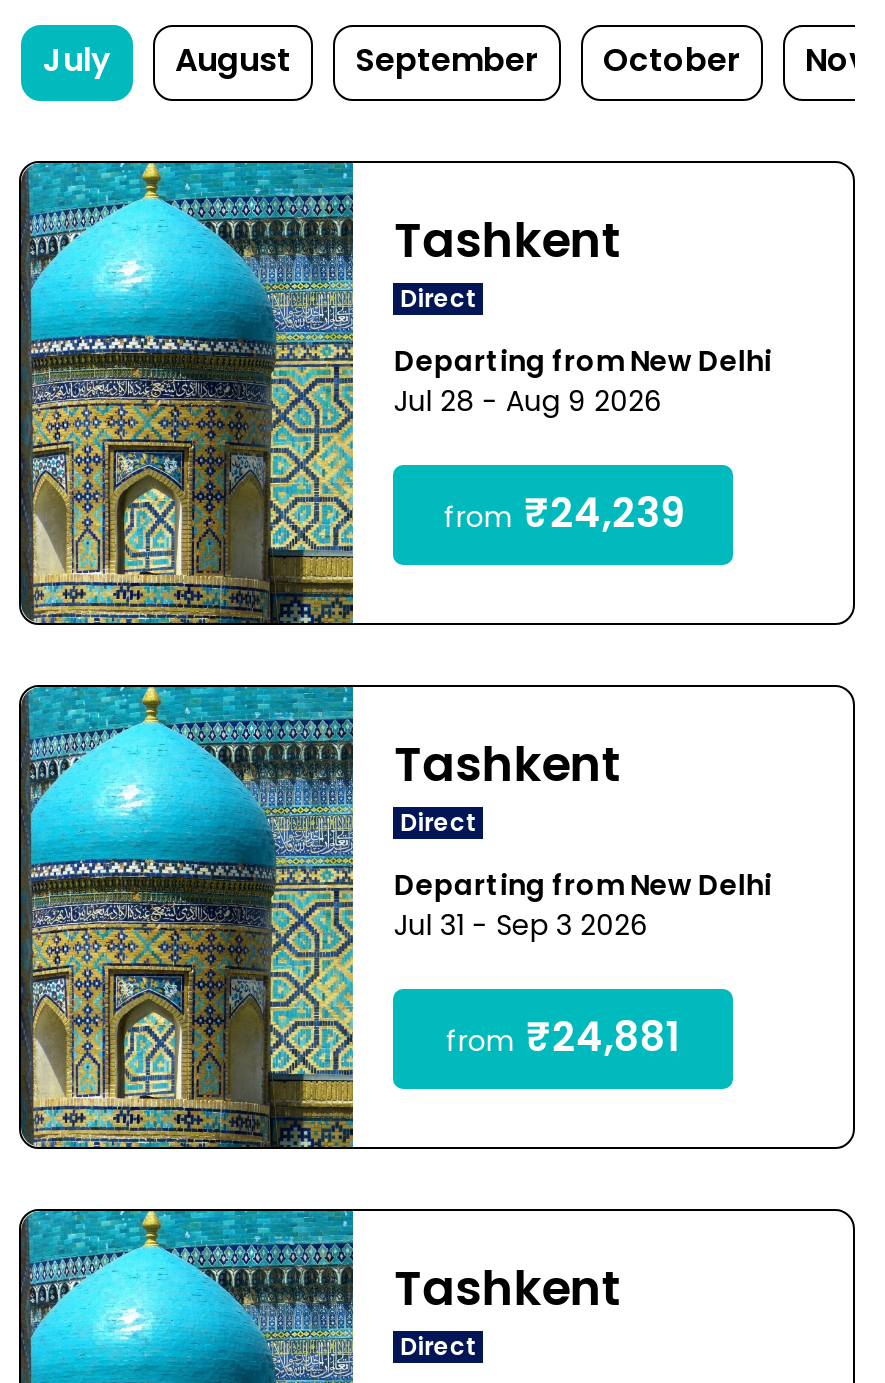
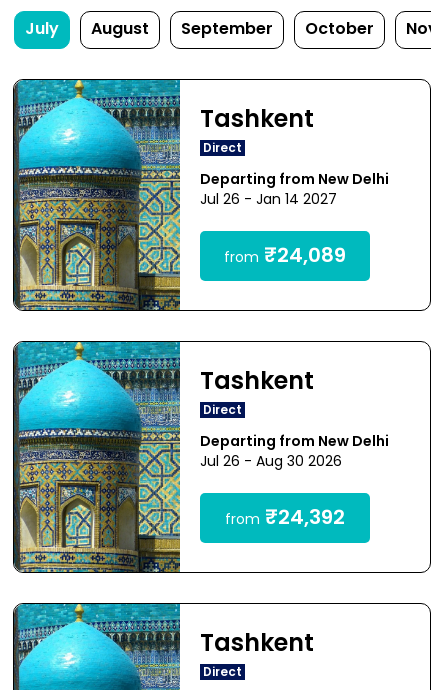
- Jul 28 - Aug 9 2026
+ Jul 26 - Jan 14 2027

- from ₹24,239
+ from ₹24,089

- Jul 31 - Sep 3 2026
+ Jul 26 - Aug 30 2026

- from ₹24,881
+ from ₹24,392
